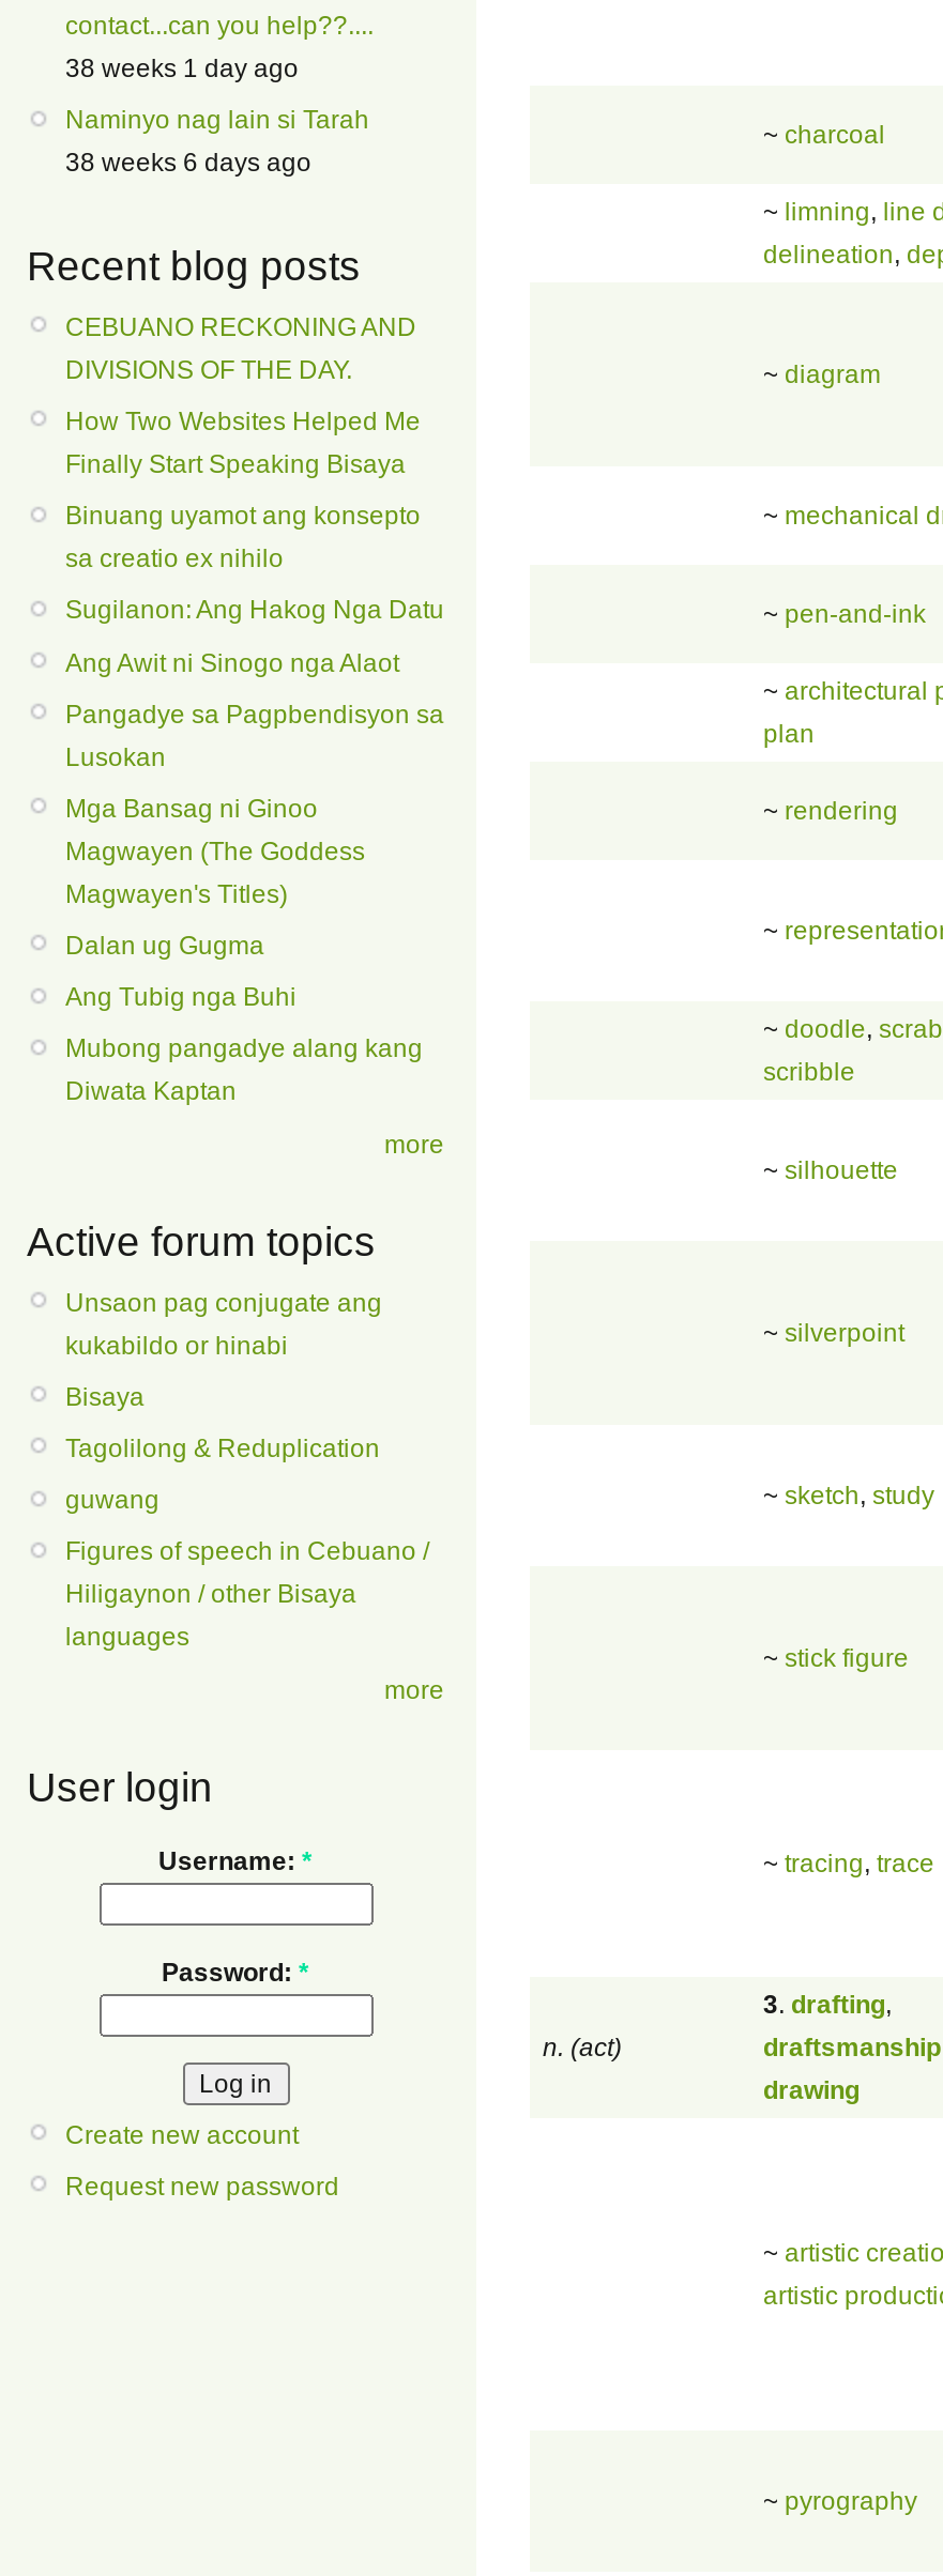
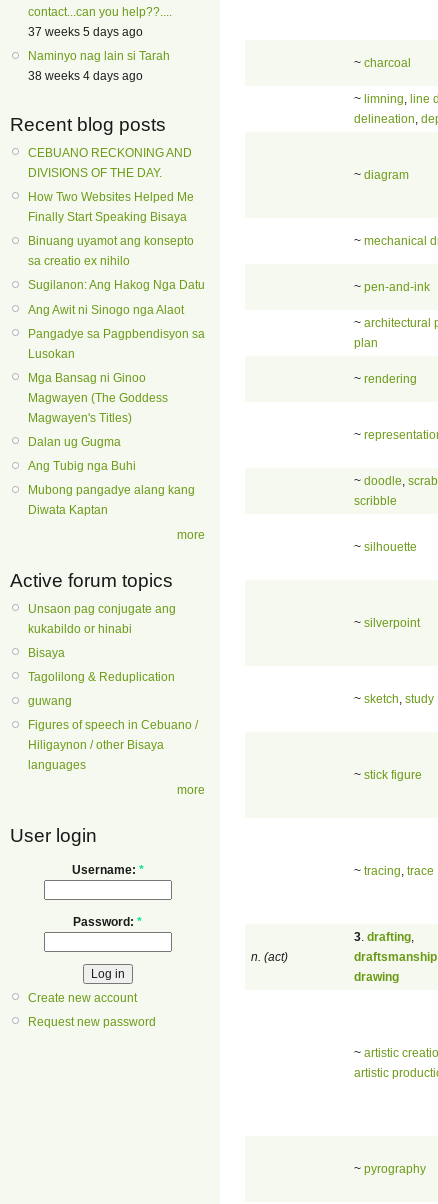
- 38 weeks 1 day ago
+ 37 weeks 5 days ago

- 38 weeks 6 days ago
+ 38 weeks 4 days ago
